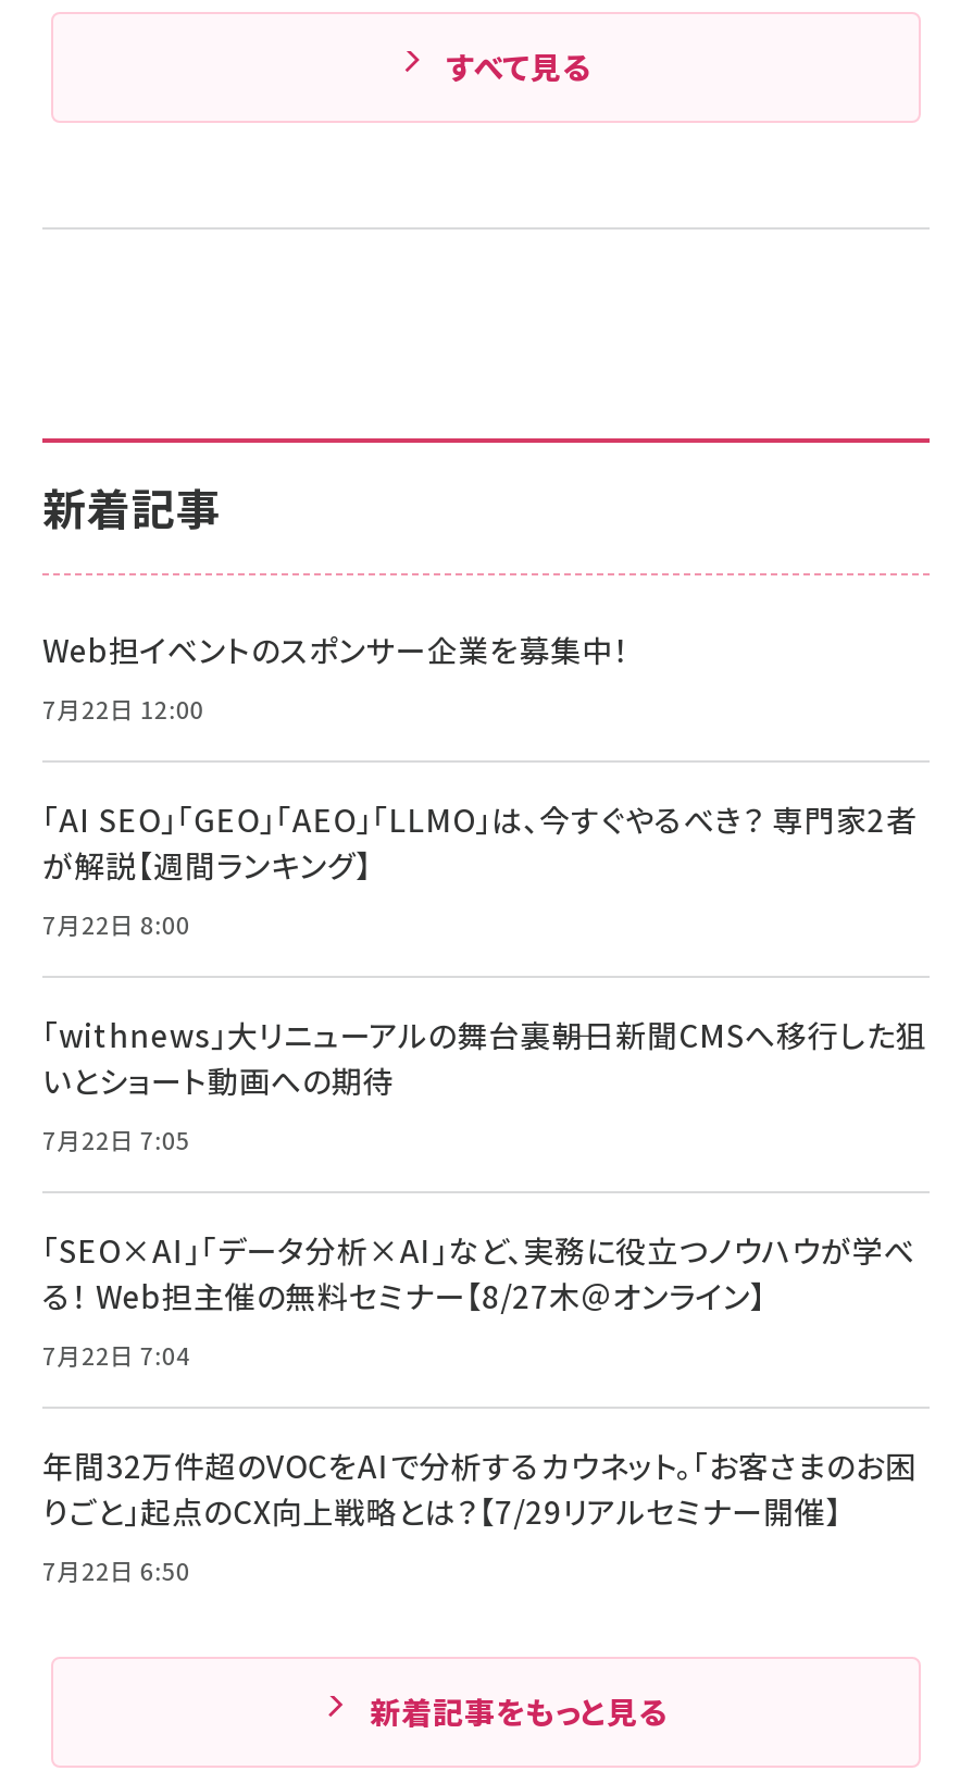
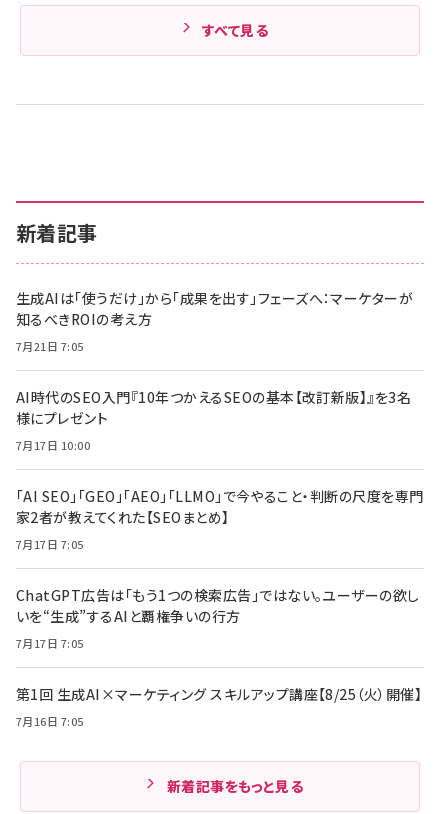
- Web担イベントのスポンサー企業を募集中！
- 7月22日 12:00
+ 生成AIは「使うだけ」から「成果を出す」フェーズへ：マーケターが
+ 知るべきROIの考え方
+ 7月21日 7:05

- 「AI SEO」「GEO」「AEO」「LLMO」は、今すぐやるべき？ 専門家2者
- が解説【週間ランキング】
- 7月22日 8:00
+ AI時代のSEO入門『10年つかえるSEOの基本【改訂新版】』を3名
+ 様にプレゼント
+ 7月17日 10:00

- 「withnews」大リニューアルの舞台裏――朝日新聞CMSへ移行した狙
- いとショート動画への期待
- 7月22日 7:05
+ 「AI SEO」「GEO」「AEO」「LLMO」で今やること・判断の尺度を専門
+ 家2者が教えてくれた【SEOまとめ】
+ 7月17日 7:05

- 「SEO×AI」「データ分析×AI」など、実務に役立つノウハウが学べ
- る！ Web担主催の無料セミナー【8/27木＠オンライン】
- 7月22日 7:04
+ ChatGPT広告は「もう1つの検索広告」ではない。ユーザーの欲し
+ いを“生成”するAIと覇権争いの行方
+ 7月17日 7:05

- 年間32万件超のVOCをAIで分析するカウネット。「お客さまのお困
- りごと」起点のCX向上戦略とは？【7/29リアルセミナー開催】
- 7月22日 6:50
+ 第1回 生成AI×マーケティング スキルアップ講座【8/25（火）開催】
+ 7月16日 7:05
